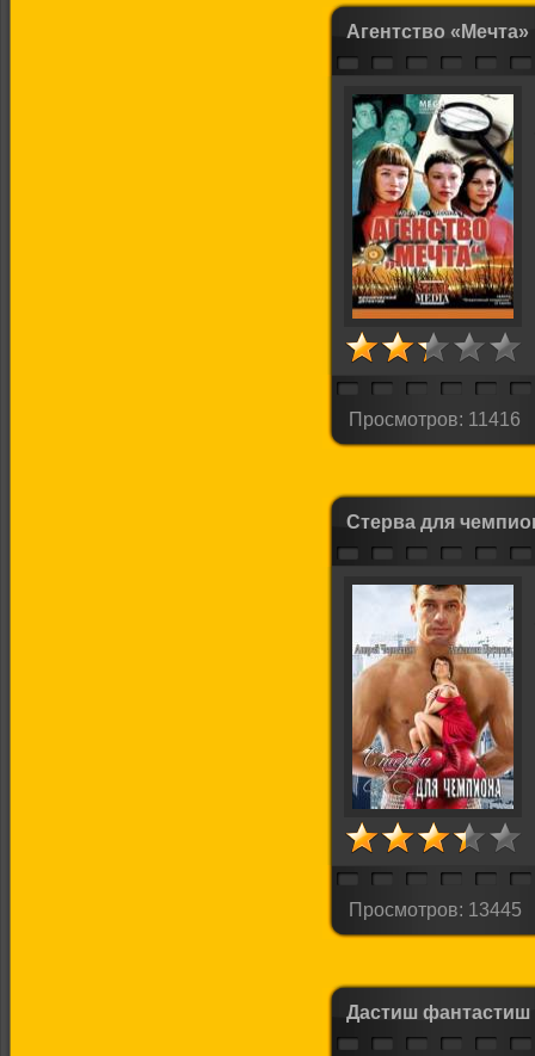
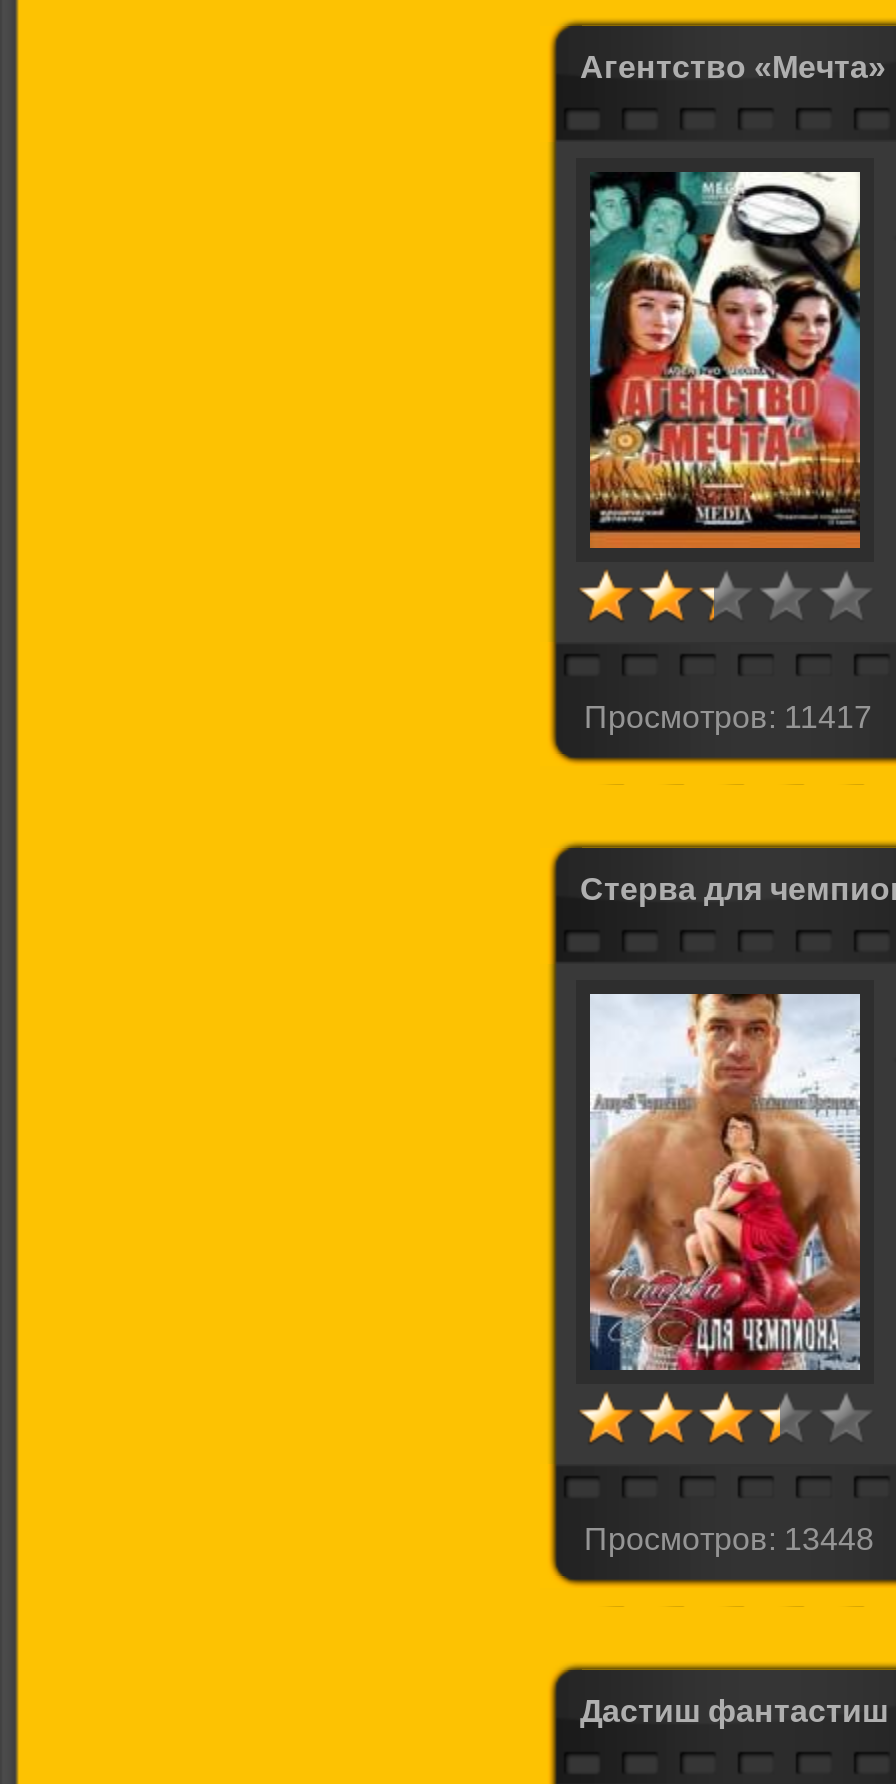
- Просмотров: 11416
+ Просмотров: 11417

- Просмотров: 13445
+ Просмотров: 13448
